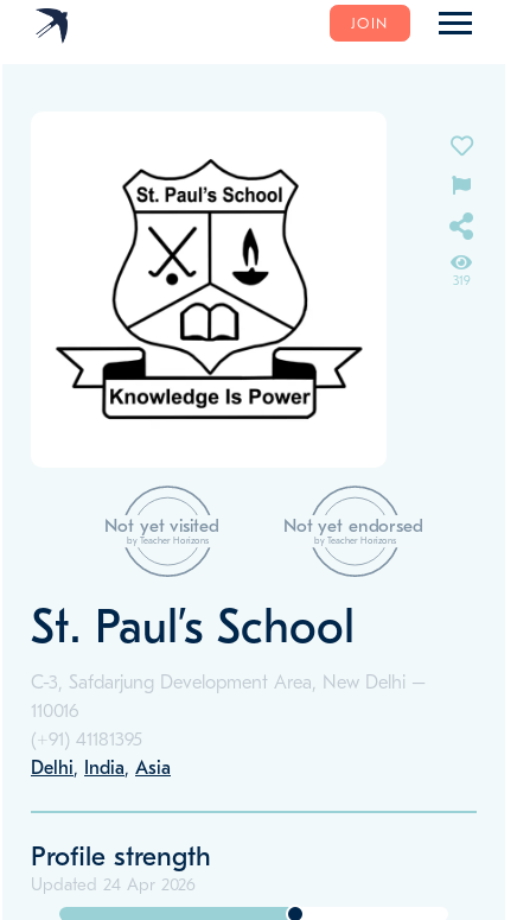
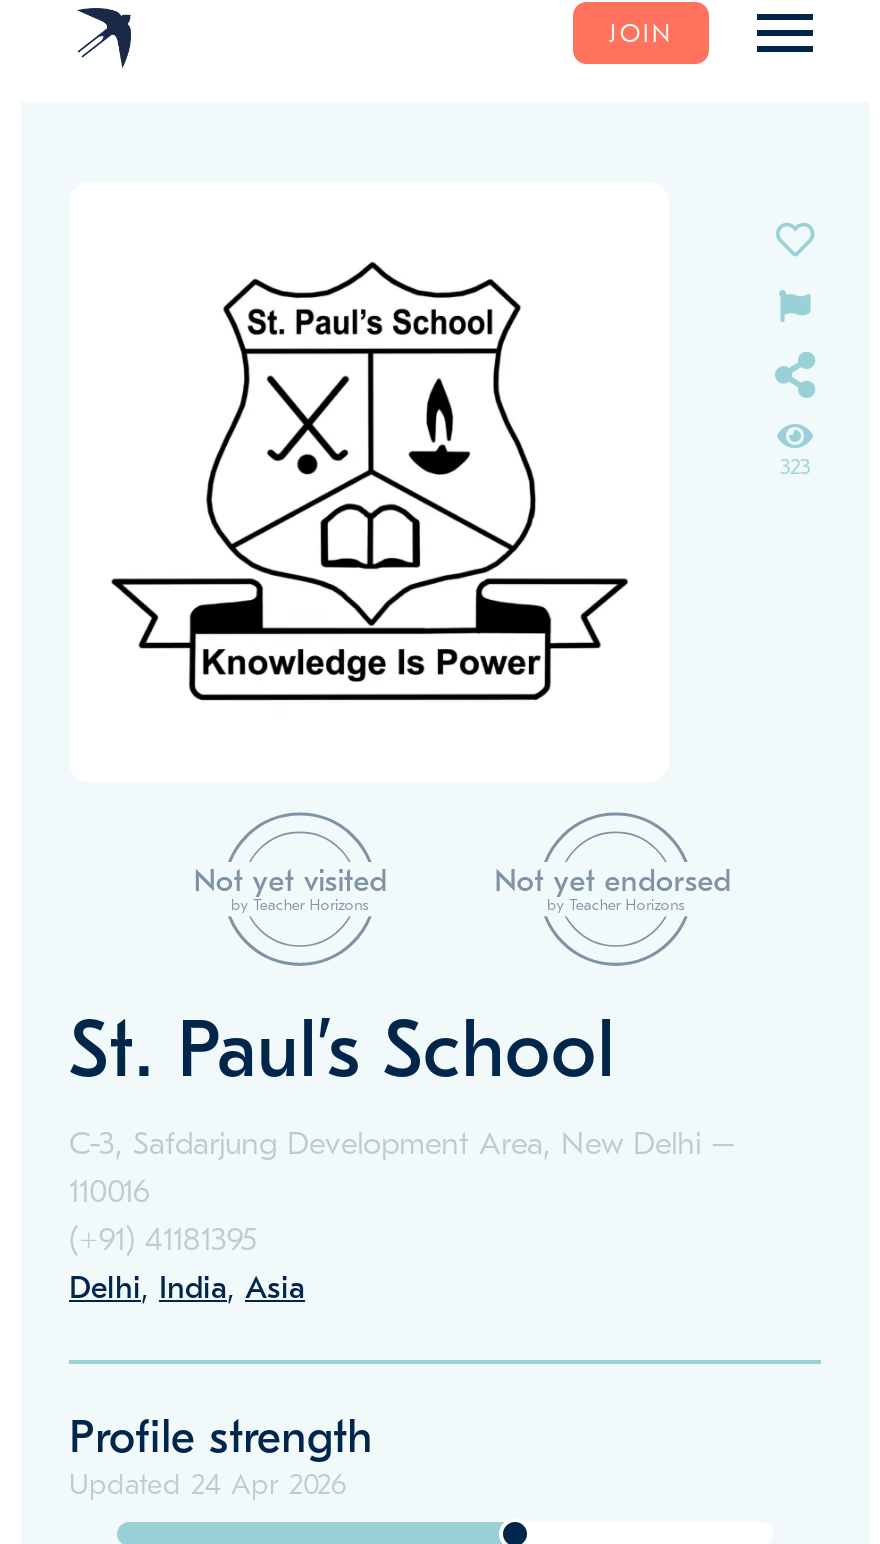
- 319
+ 323
